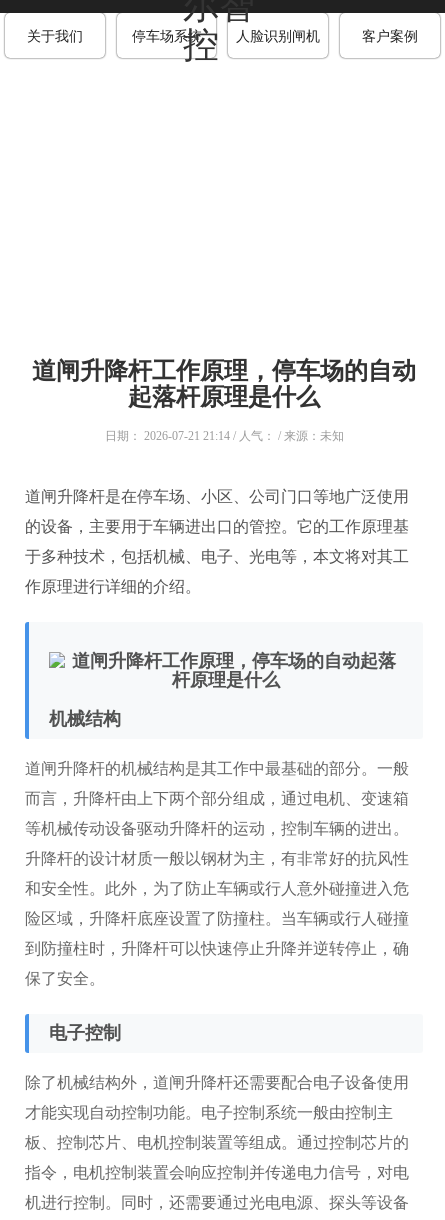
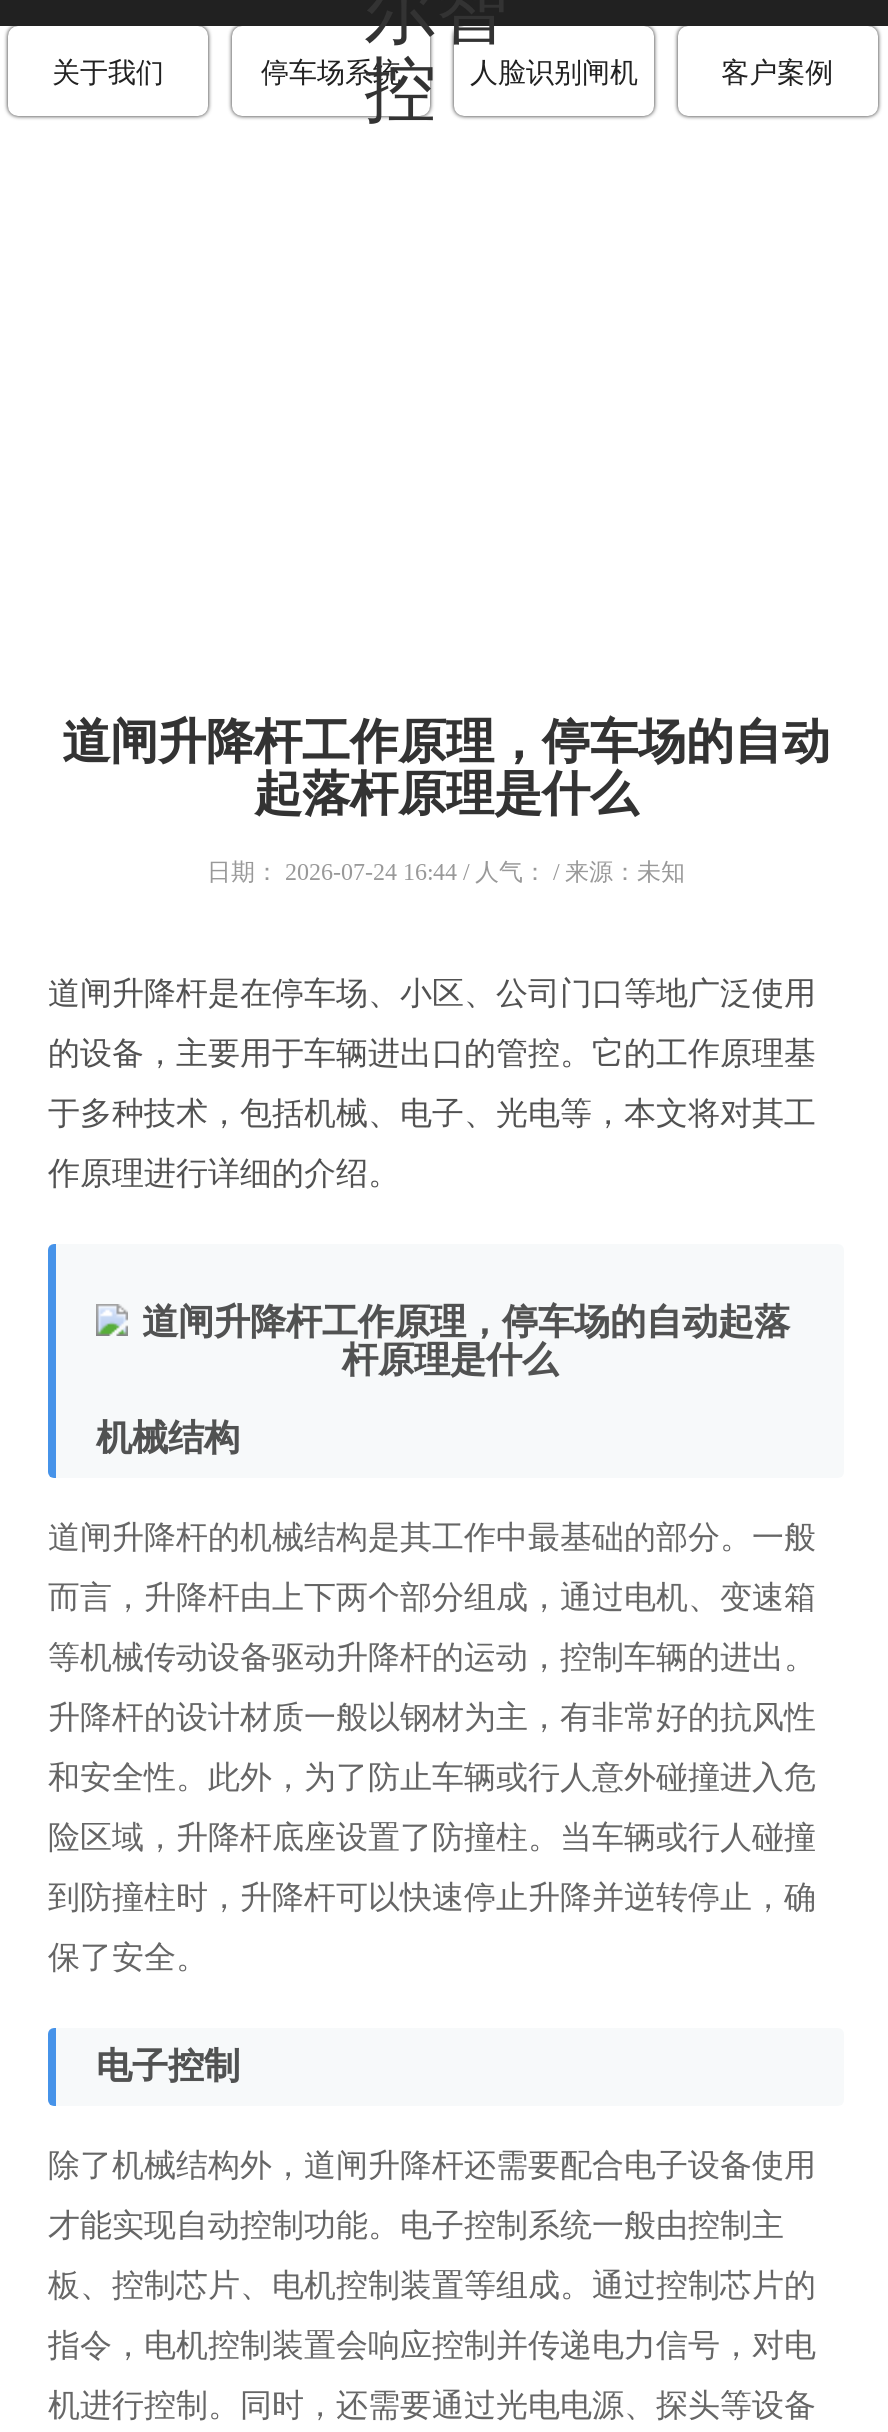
- 日期： 2026-07-21 21:14 / 人气：/ 来源：未知
+ 日期： 2026-07-24 16:44 / 人气：/ 来源：未知
